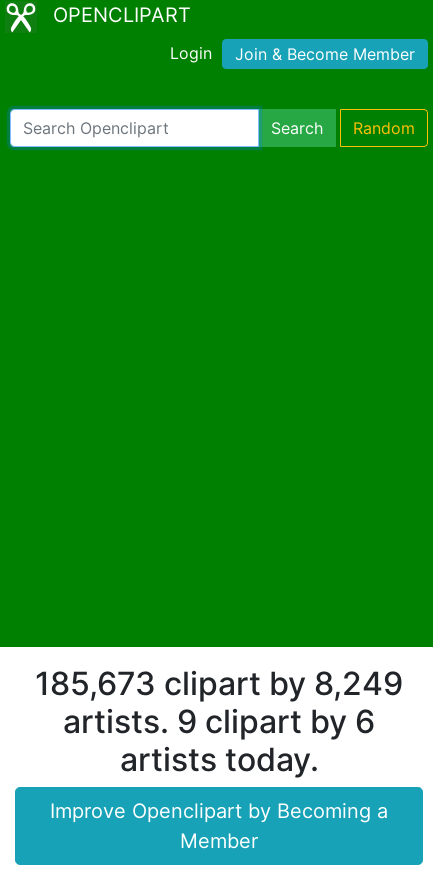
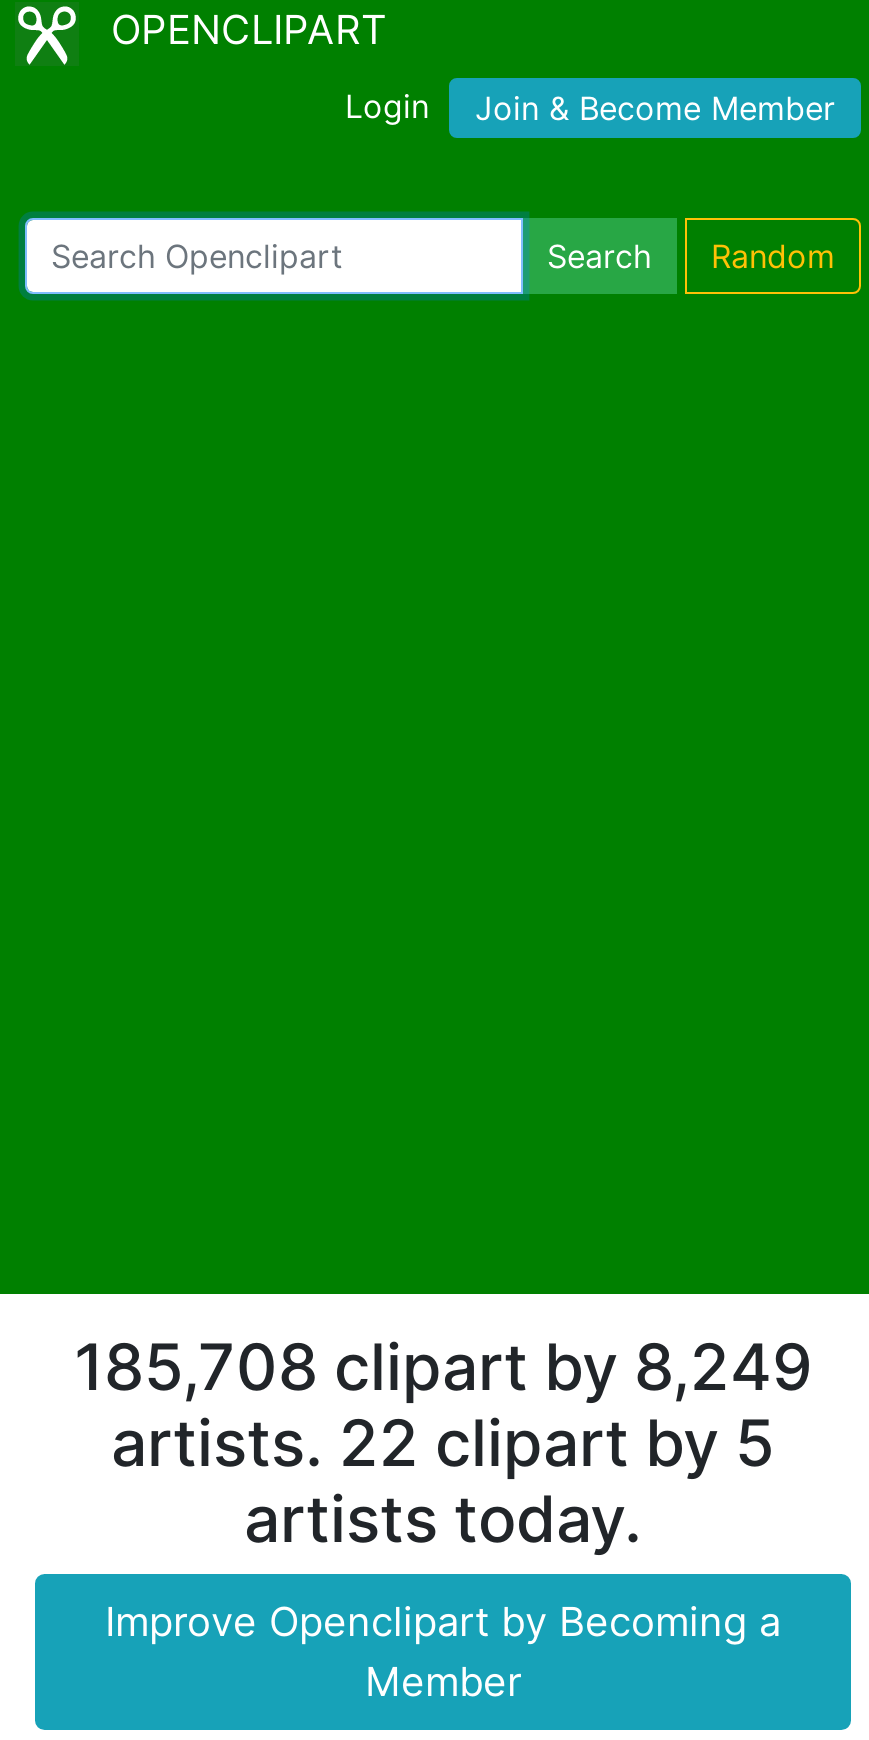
- 185,673 clipart by 8,249
+ 185,708 clipart by 8,249

- artists. 9 clipart by 6
+ artists. 22 clipart by 5
